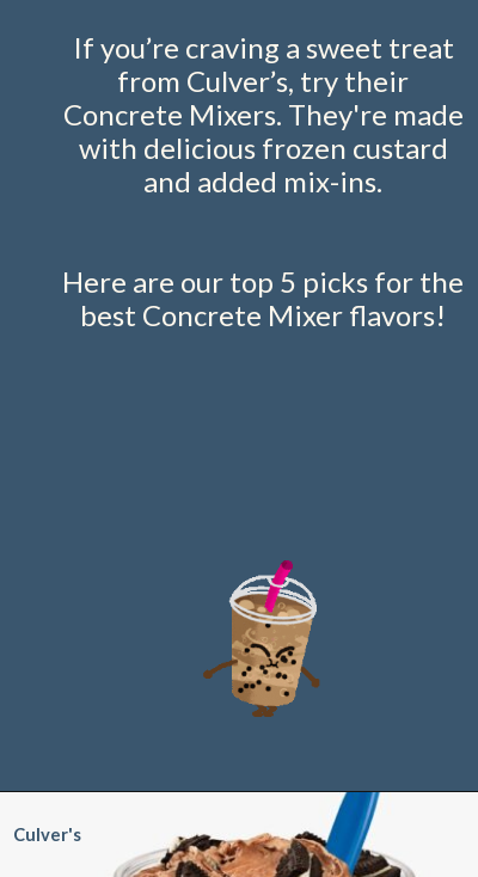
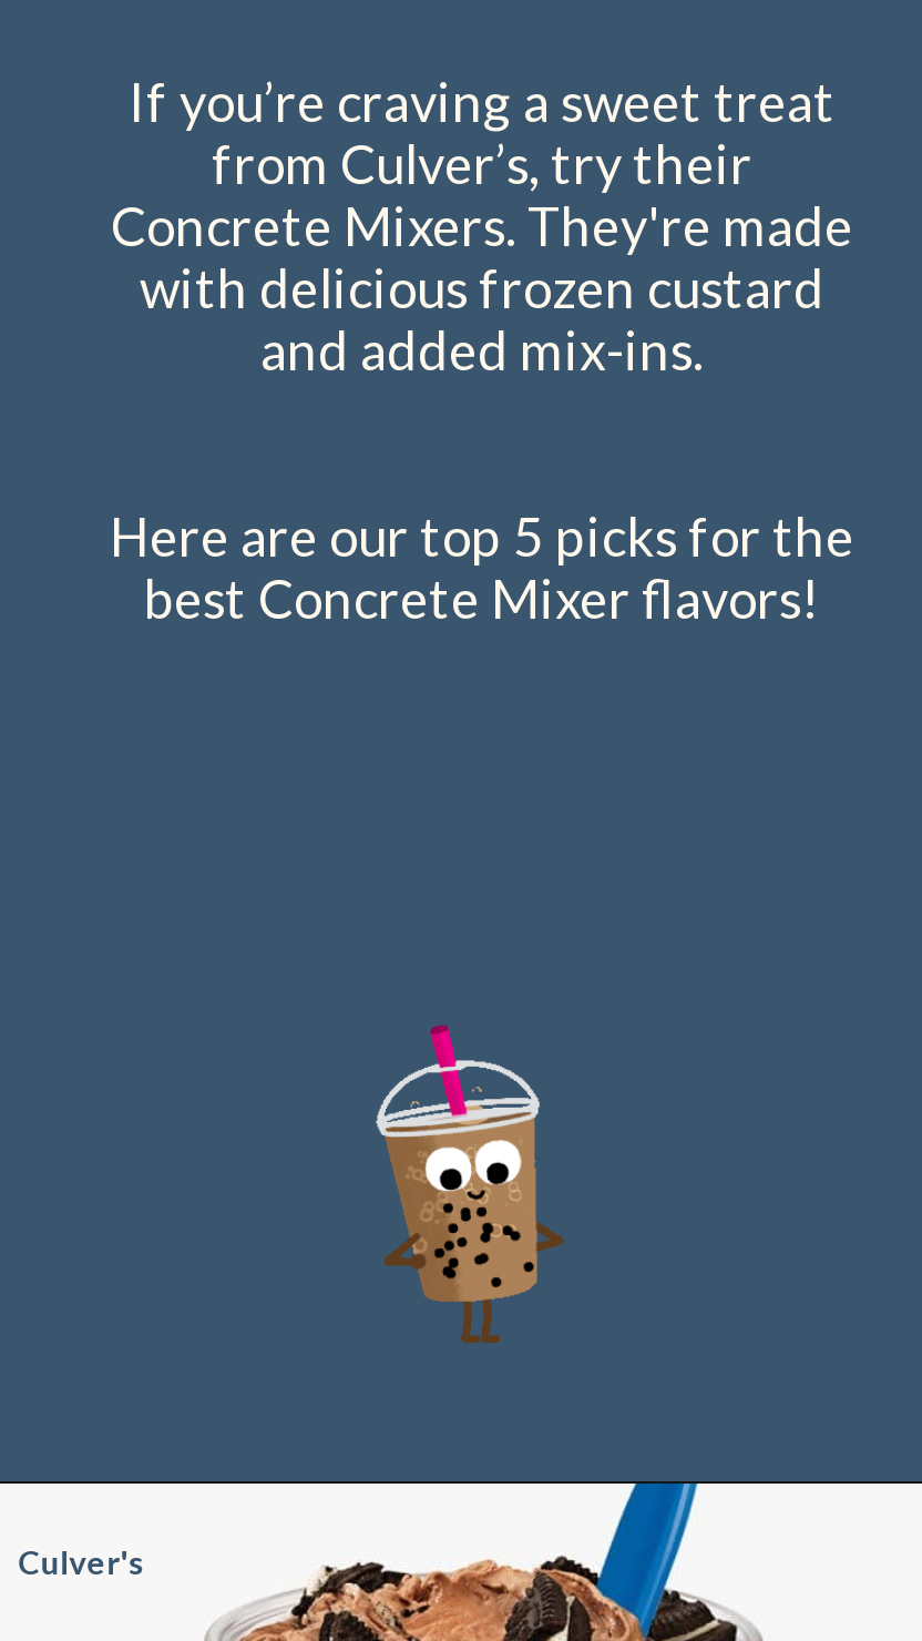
- [image]
+ [image]
